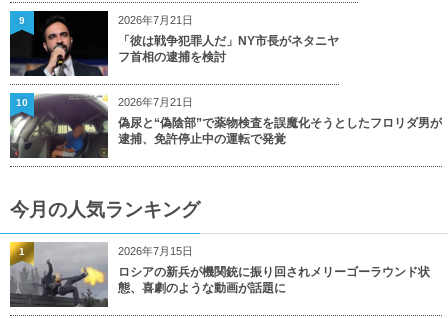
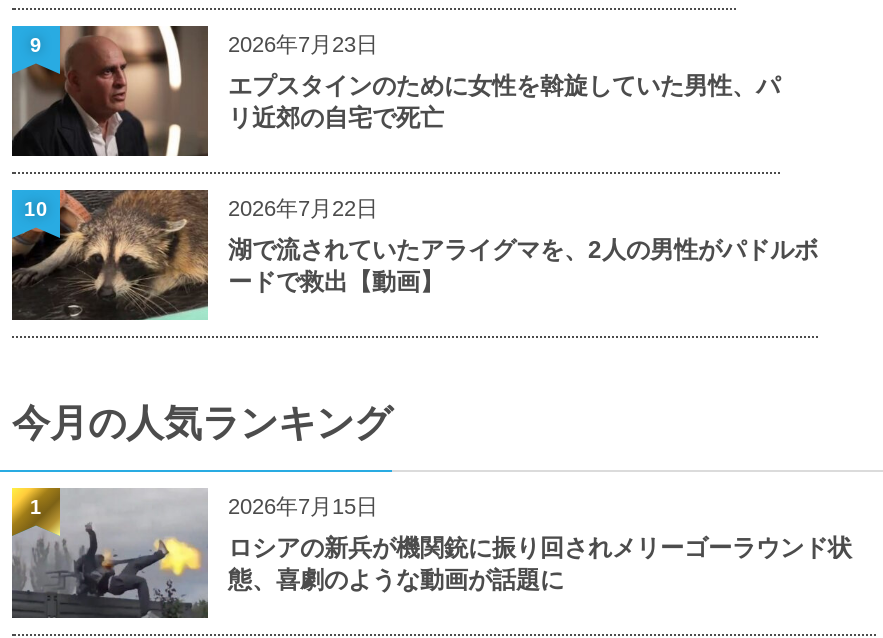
- [image]
- 2026年7月21日
+ [image]
+ 2026年7月23日

- 「彼は戦争犯罪人だ」NY市長がネタニヤ
- フ首相の逮捕を検討
+ エプスタインのために女性を斡旋していた男性、パ
+ リ近郊の自宅で死亡

- [image]
- 2026年7月21日
+ [image]
+ 2026年7月22日

- 偽尿と“偽陰部”で薬物検査を誤魔化そうとしたフロリダ男が
- 逮捕、免許停止中の運転で発覚
+ 湖で流されていたアライグマを、2人の男性がパドルボ
+ ードで救出【動画】
